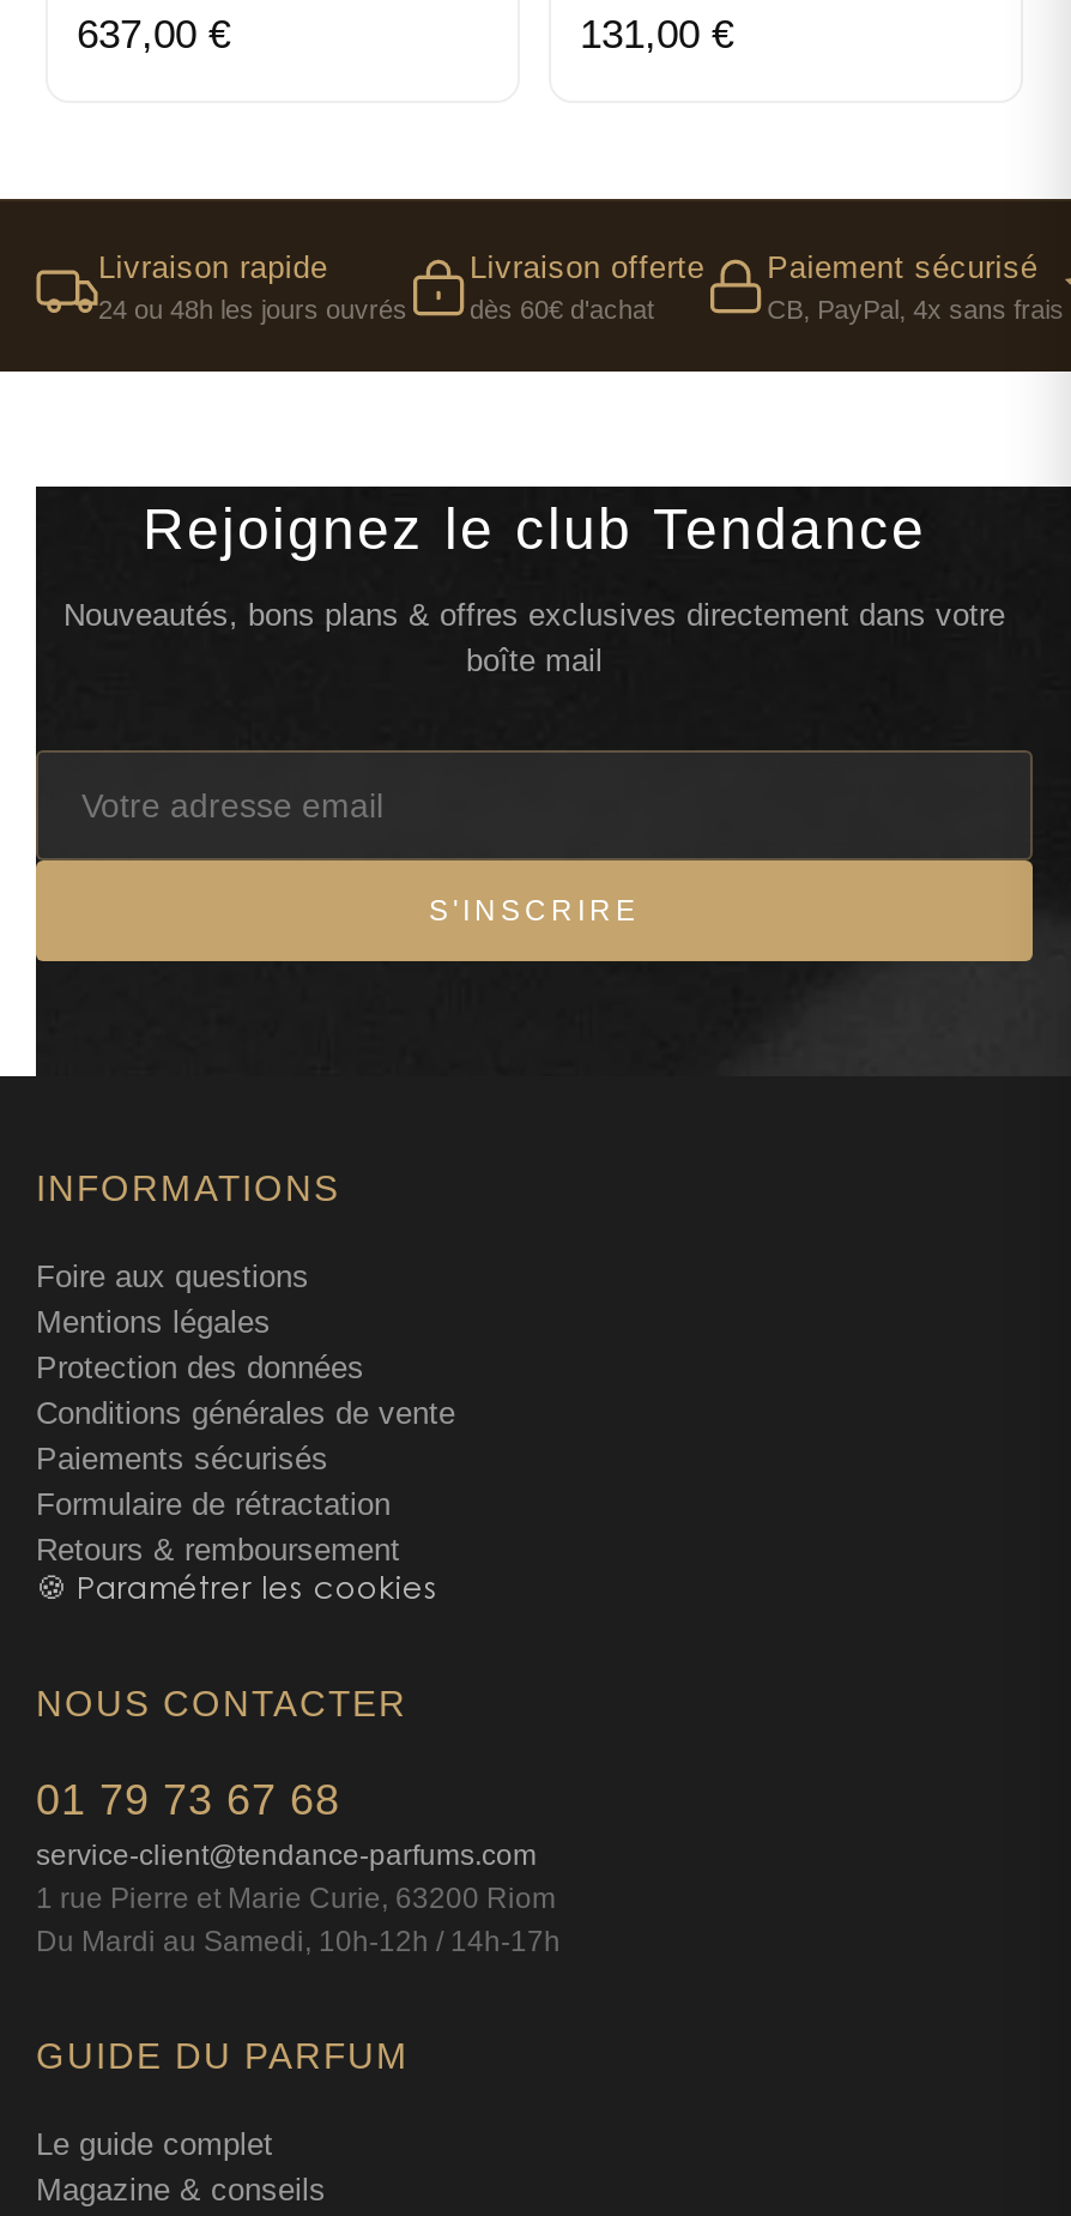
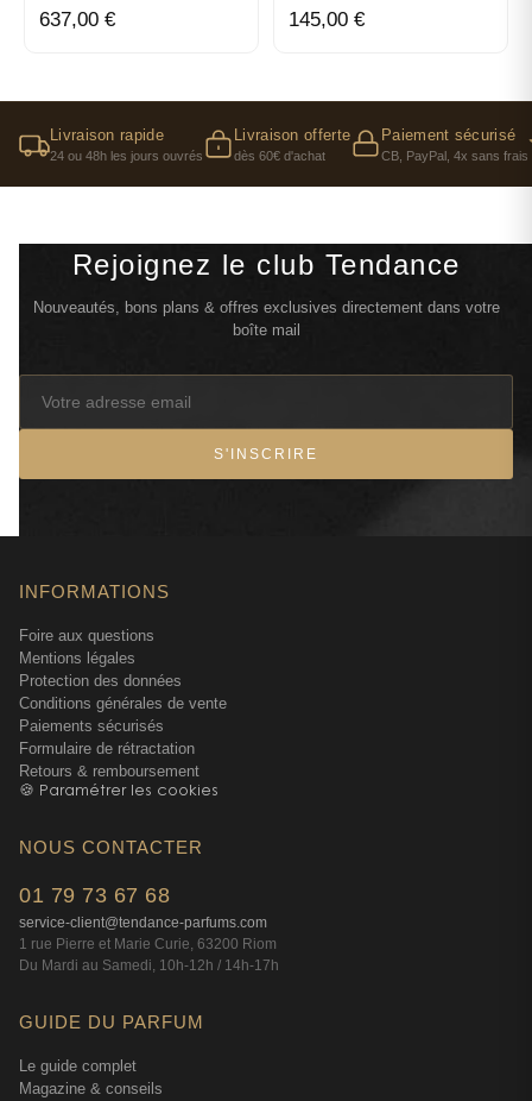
- 131,00 €
+ 145,00 €
